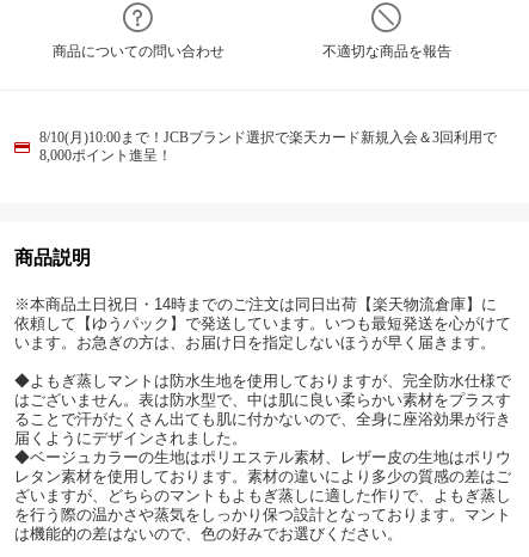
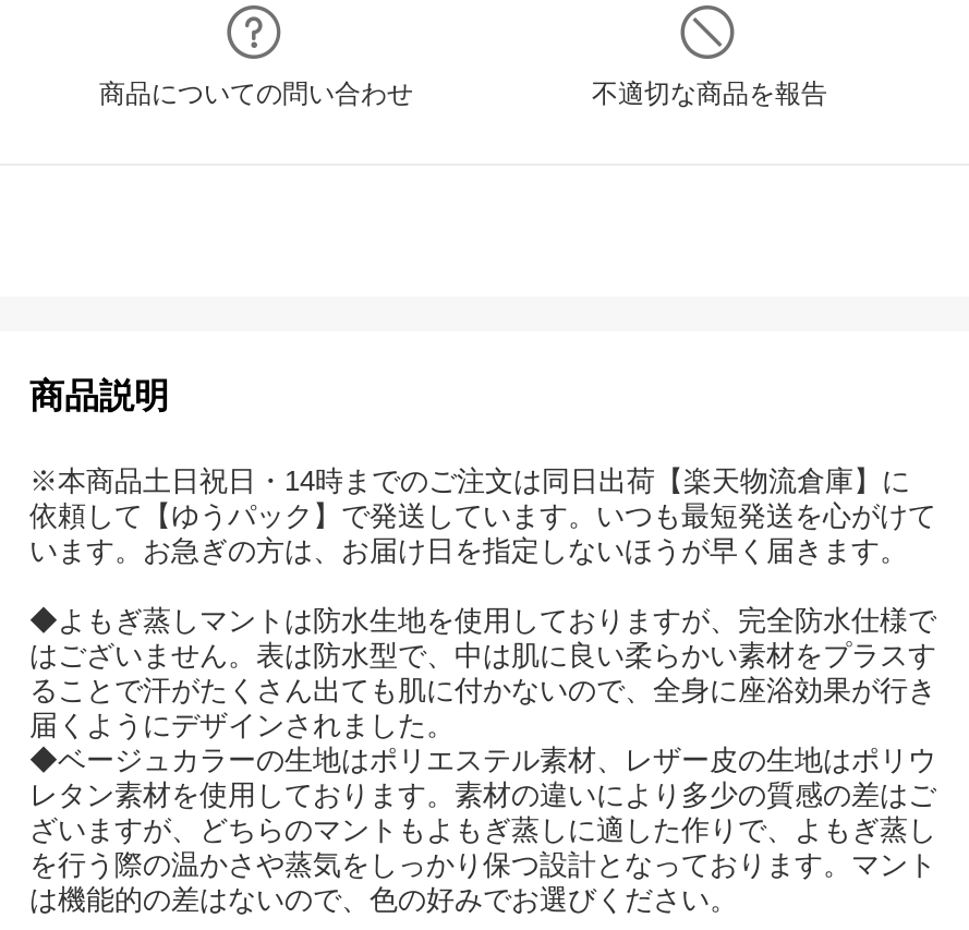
- 8/10(月)10:00まで！JCBブランド選択で楽天カード新規入会＆3回利用で
- 8,000ポイント進呈！
